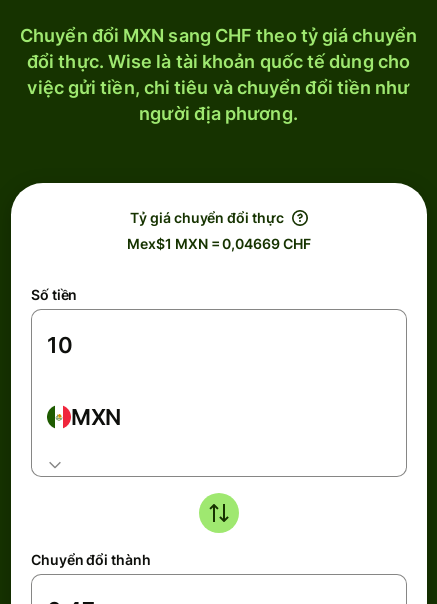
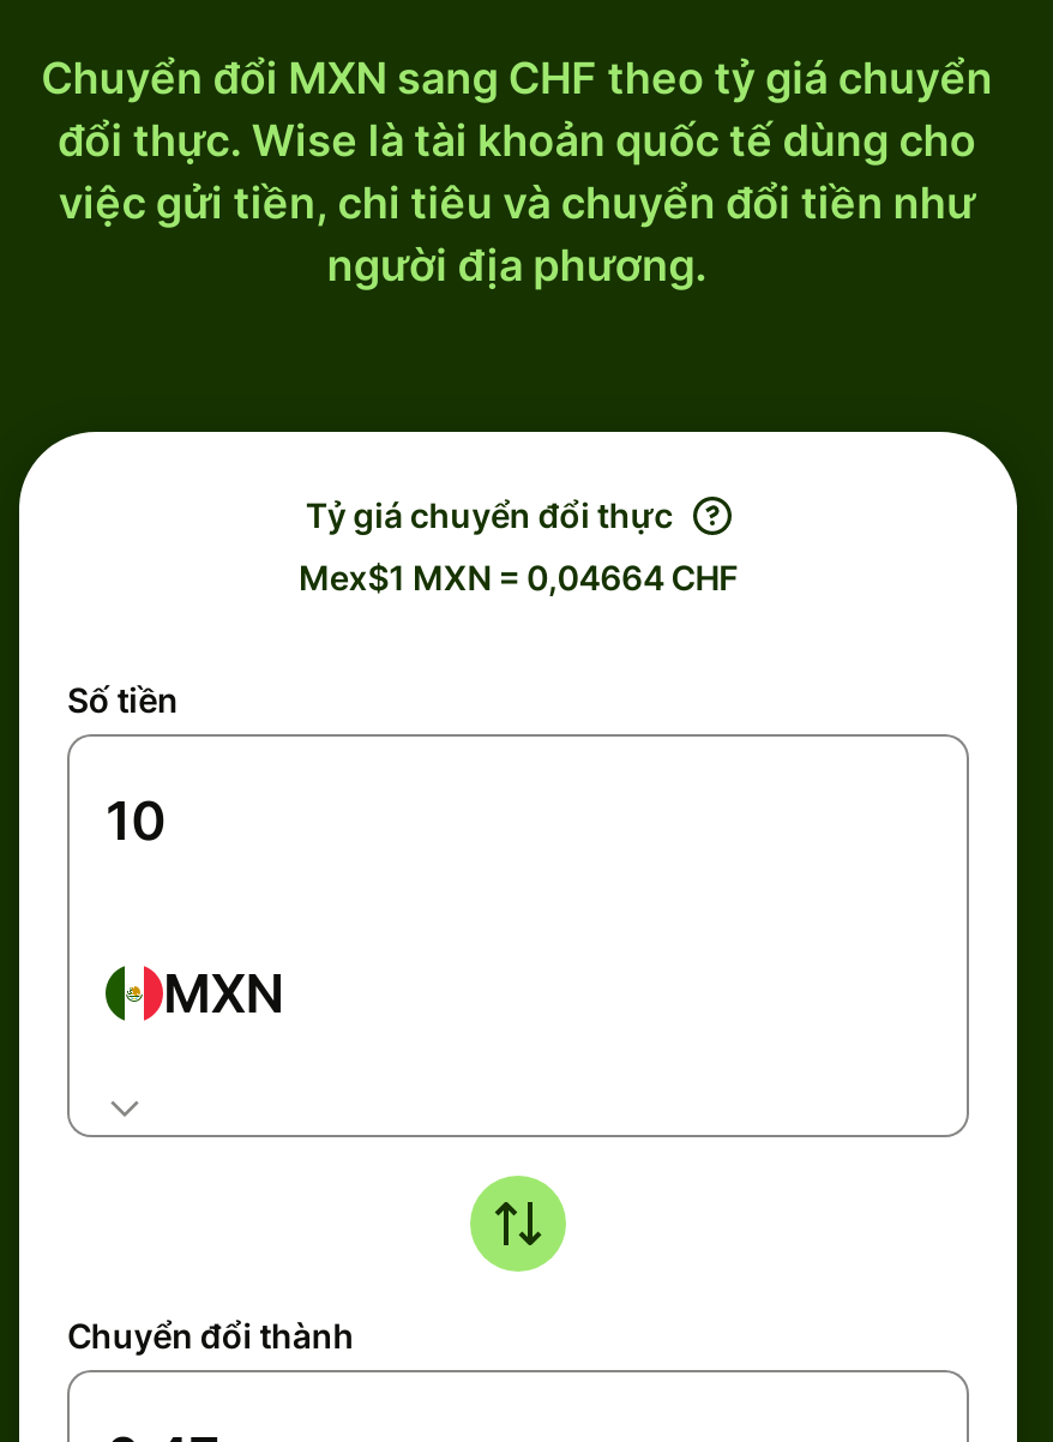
- Mex$1 MXN = 0,04669 CHF
+ Mex$1 MXN = 0,04664 CHF
